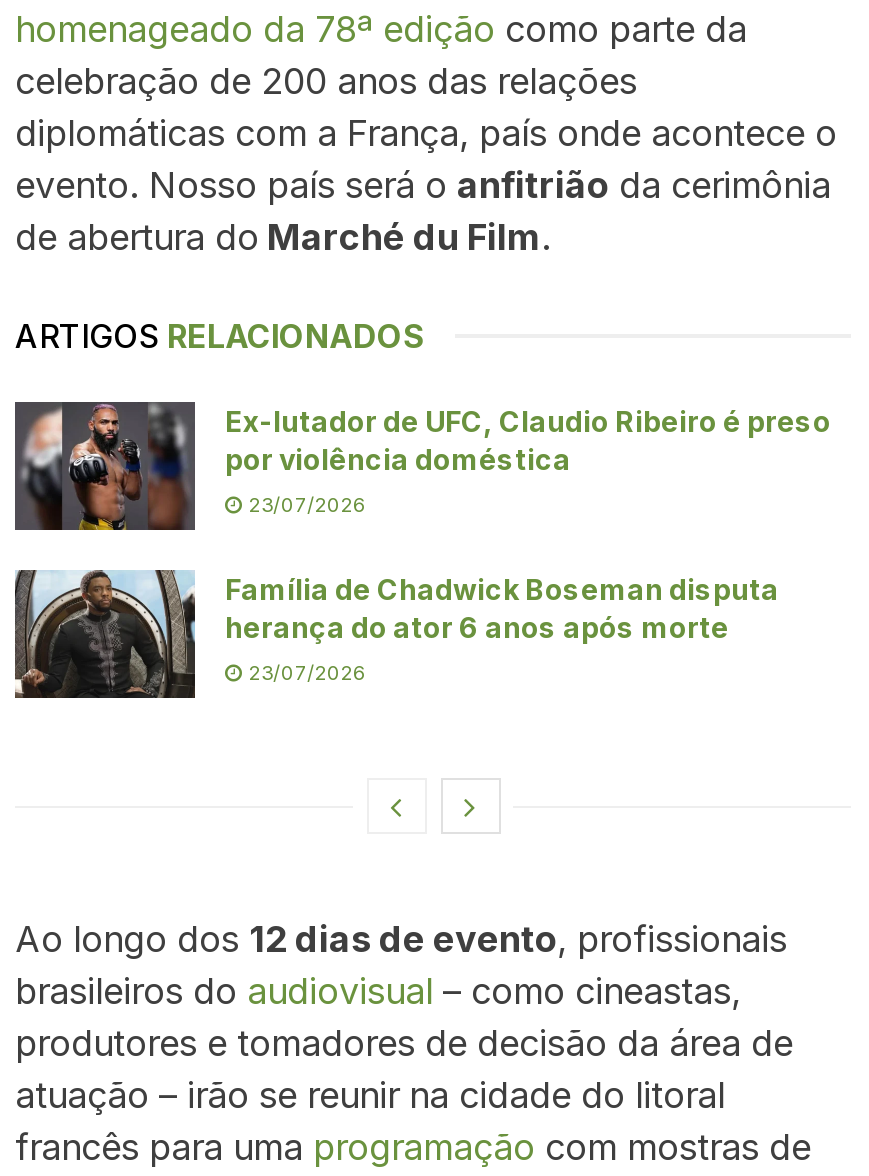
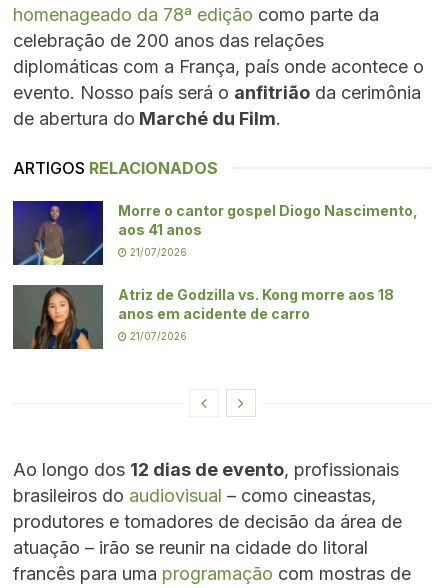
- [image]
- Ex-lutador de UFC, Claudio Ribeiro é preso
- por violência doméstica
+ [image]
+ Morre o cantor gospel Diogo Nascimento,
+ aos 41 anos

- 23/07/2026
+ 21/07/2026

- [image]
- Família de Chadwick Boseman disputa
- herança do ator 6 anos após morte
+ [image]
+ Atriz de Godzilla vs. Kong morre aos 18
+ anos em acidente de carro

- 23/07/2026
+ 21/07/2026
